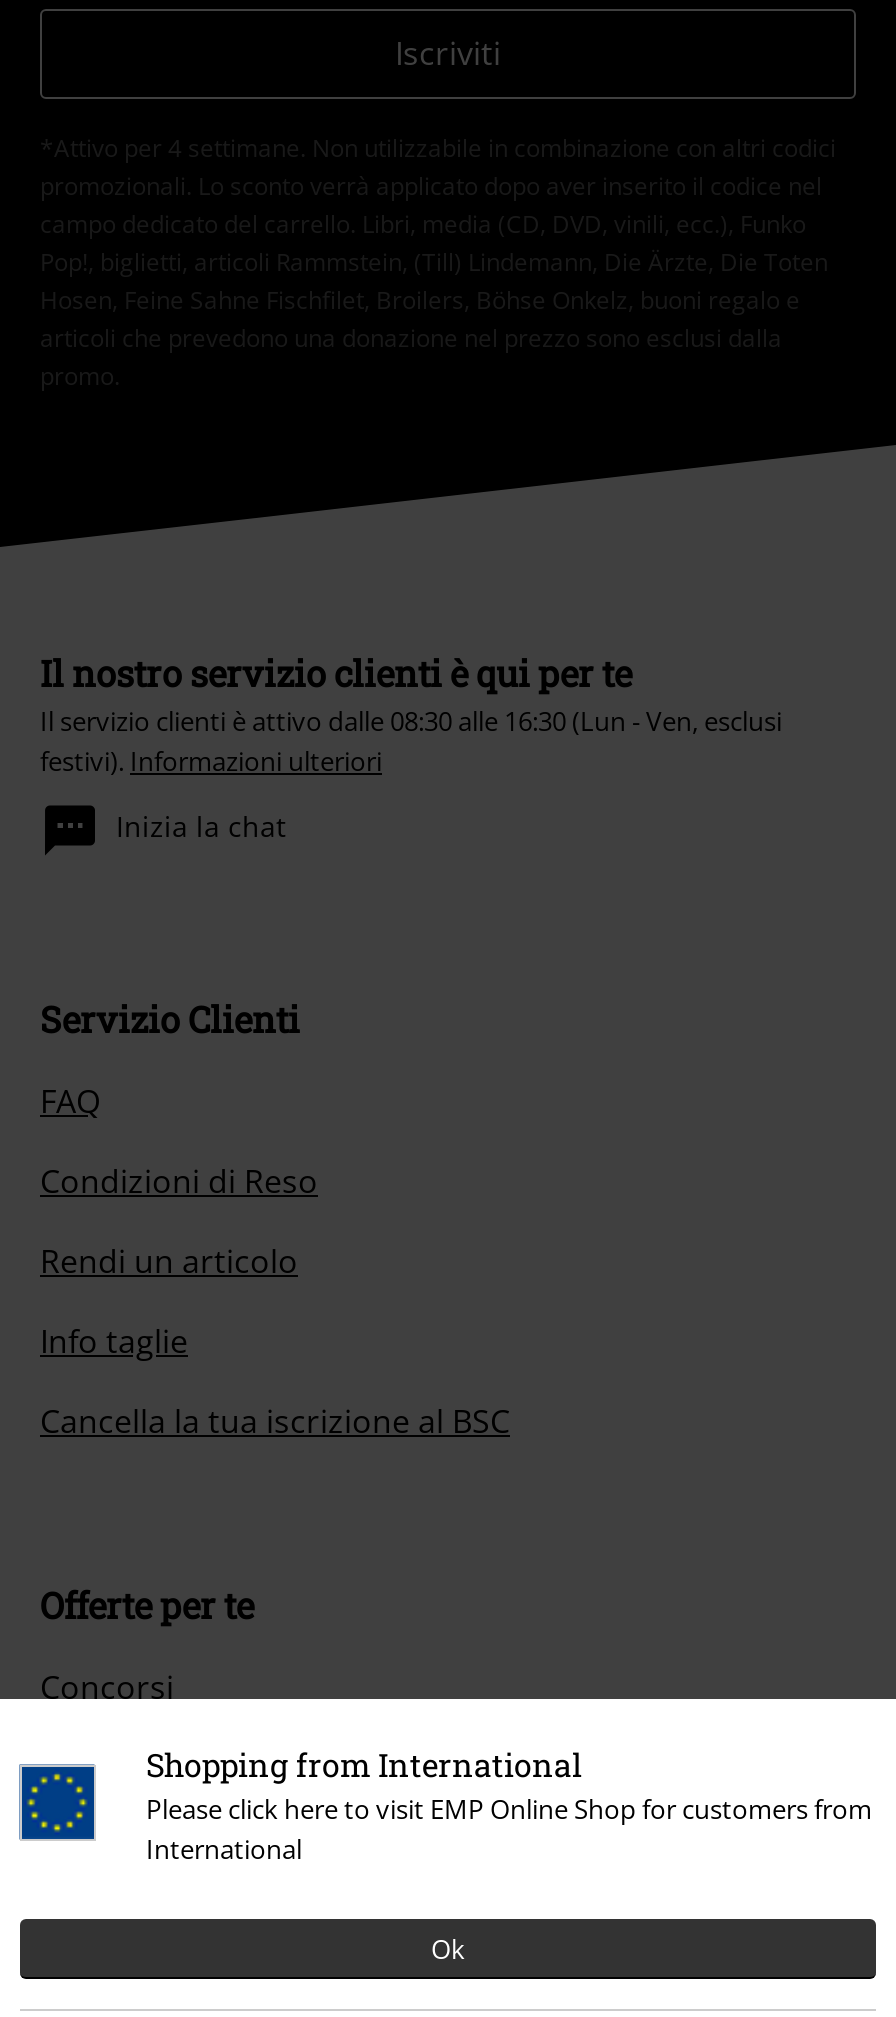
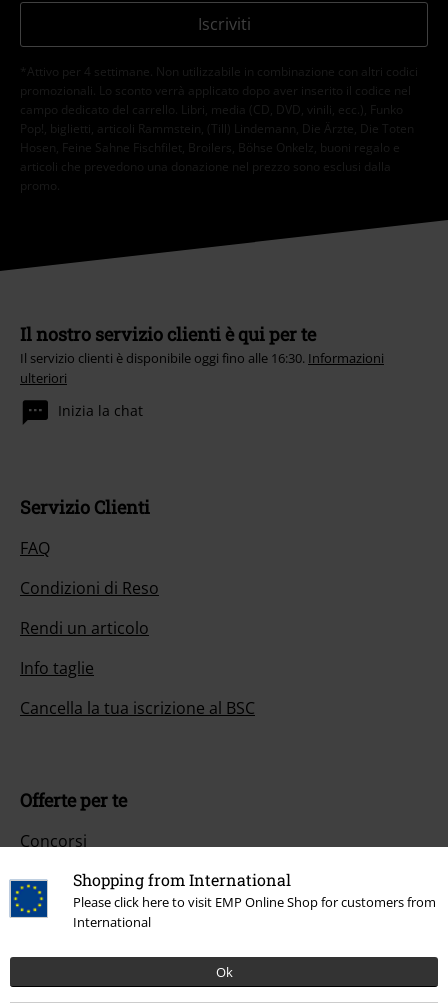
- Il servizio clienti è attivo dalle 08:30 alle 16:30 (Lun - Ven, esclusi
- festivi). Informazioni ulteriori
+ Il servizio clienti è disponibile oggi fino alle 16:30. Informazioni
+ ulteriori
